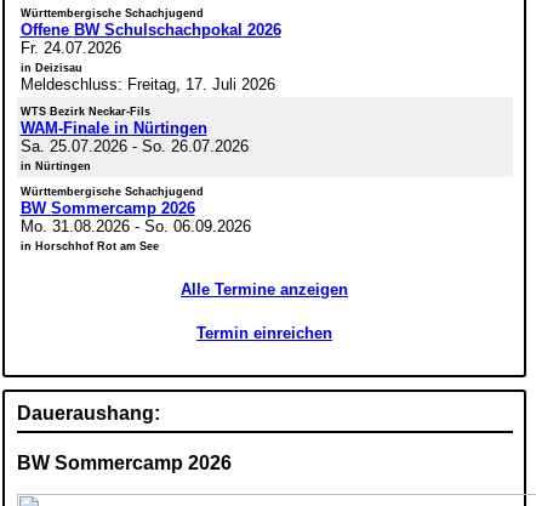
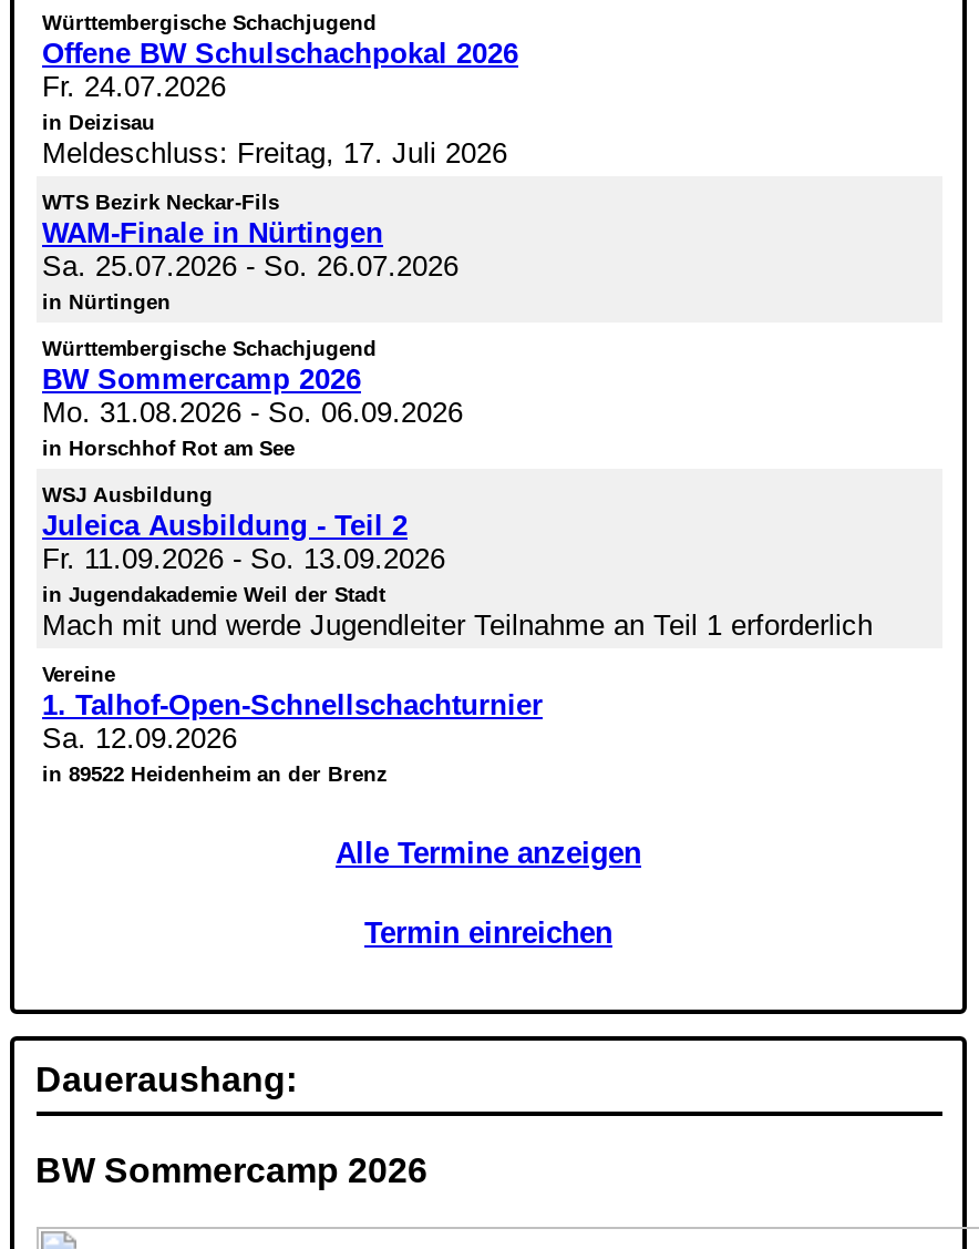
+ WSJ Ausbildung
+ Juleica Ausbildung - Teil 2
+ Fr. 11.09.2026 - So. 13.09.2026
+ in Jugendakademie Weil der Stadt
+ Mach mit und werde Jugendleiter Teilnahme an Teil 1 erforderlich
+ Vereine
+ 1. Talhof-Open-Schnellschachturnier
+ Sa. 12.09.2026
+ in 89522 Heidenheim an der Brenz
